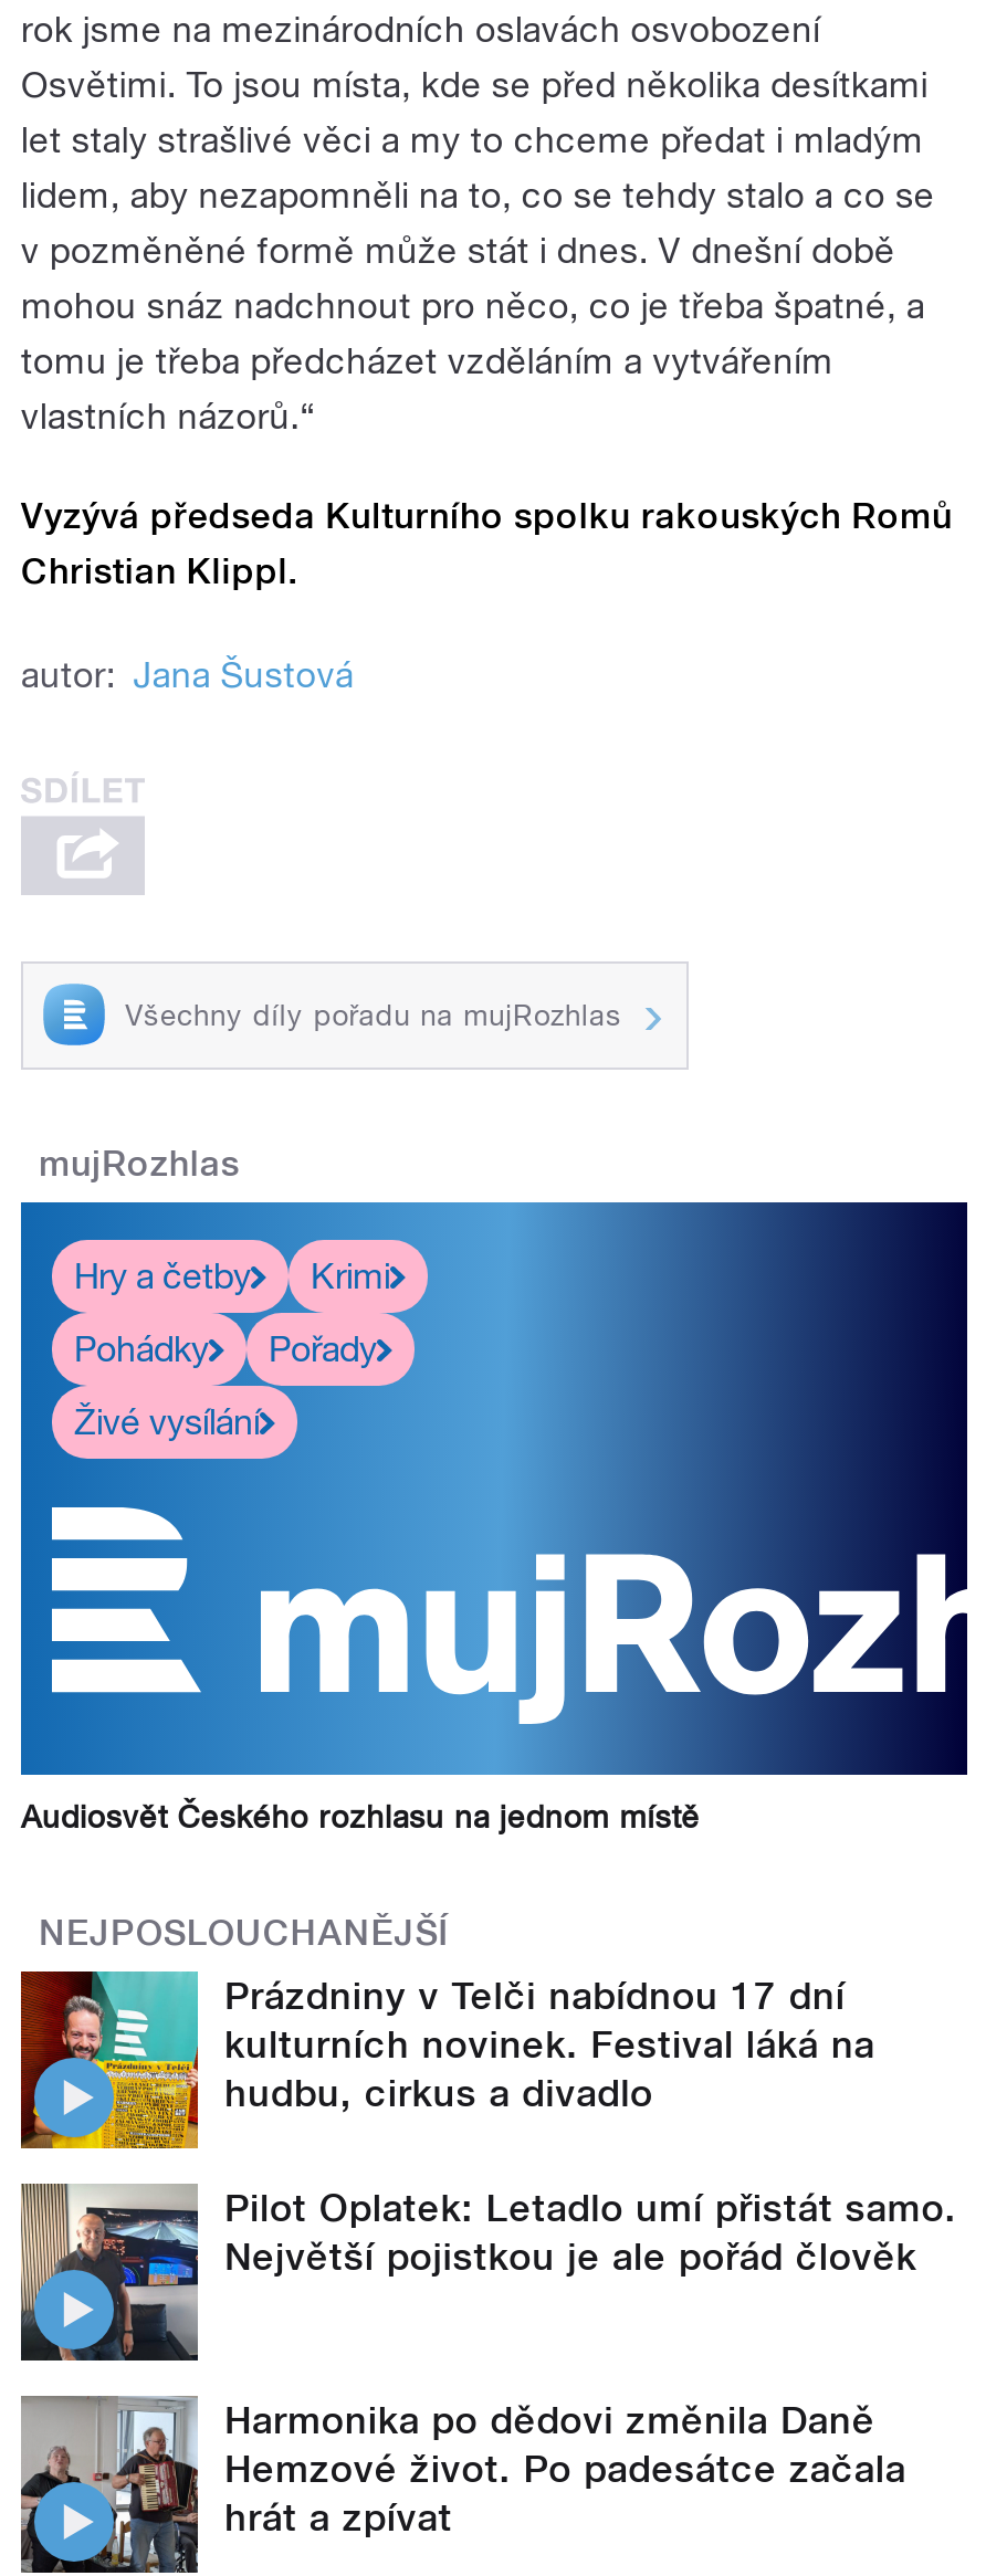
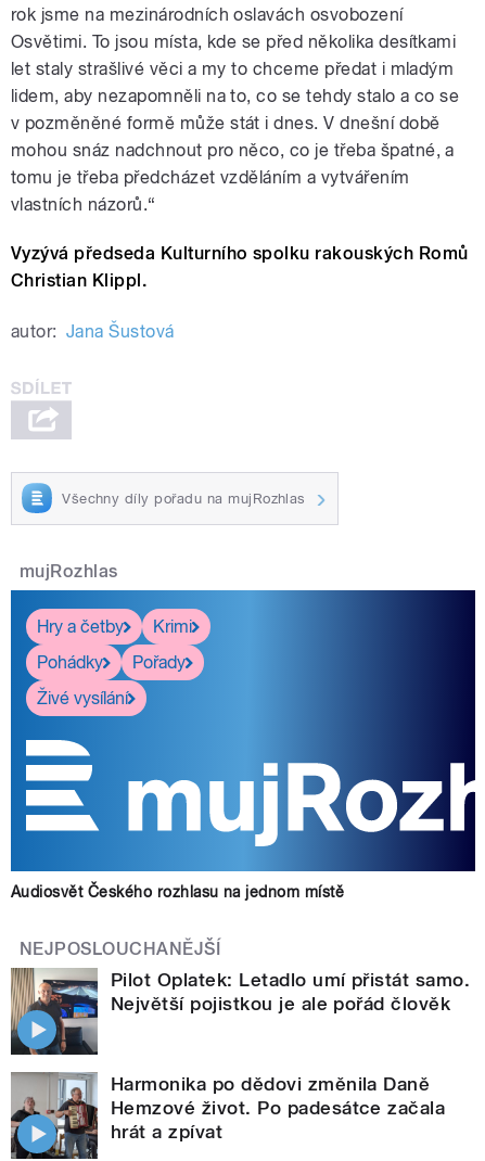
- [image]
- Prázdniny v Telči nabídnou 17 dní
- kulturních novinek. Festival láká na
- hudbu, cirkus a divadlo
